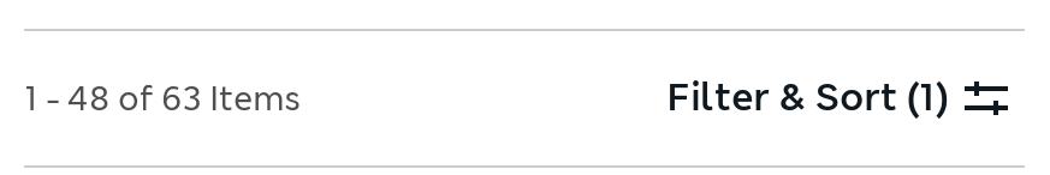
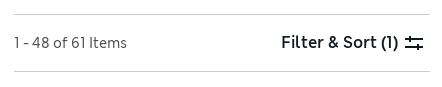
- 1 - 48 of 63 Items
+ 1 - 48 of 61 Items
